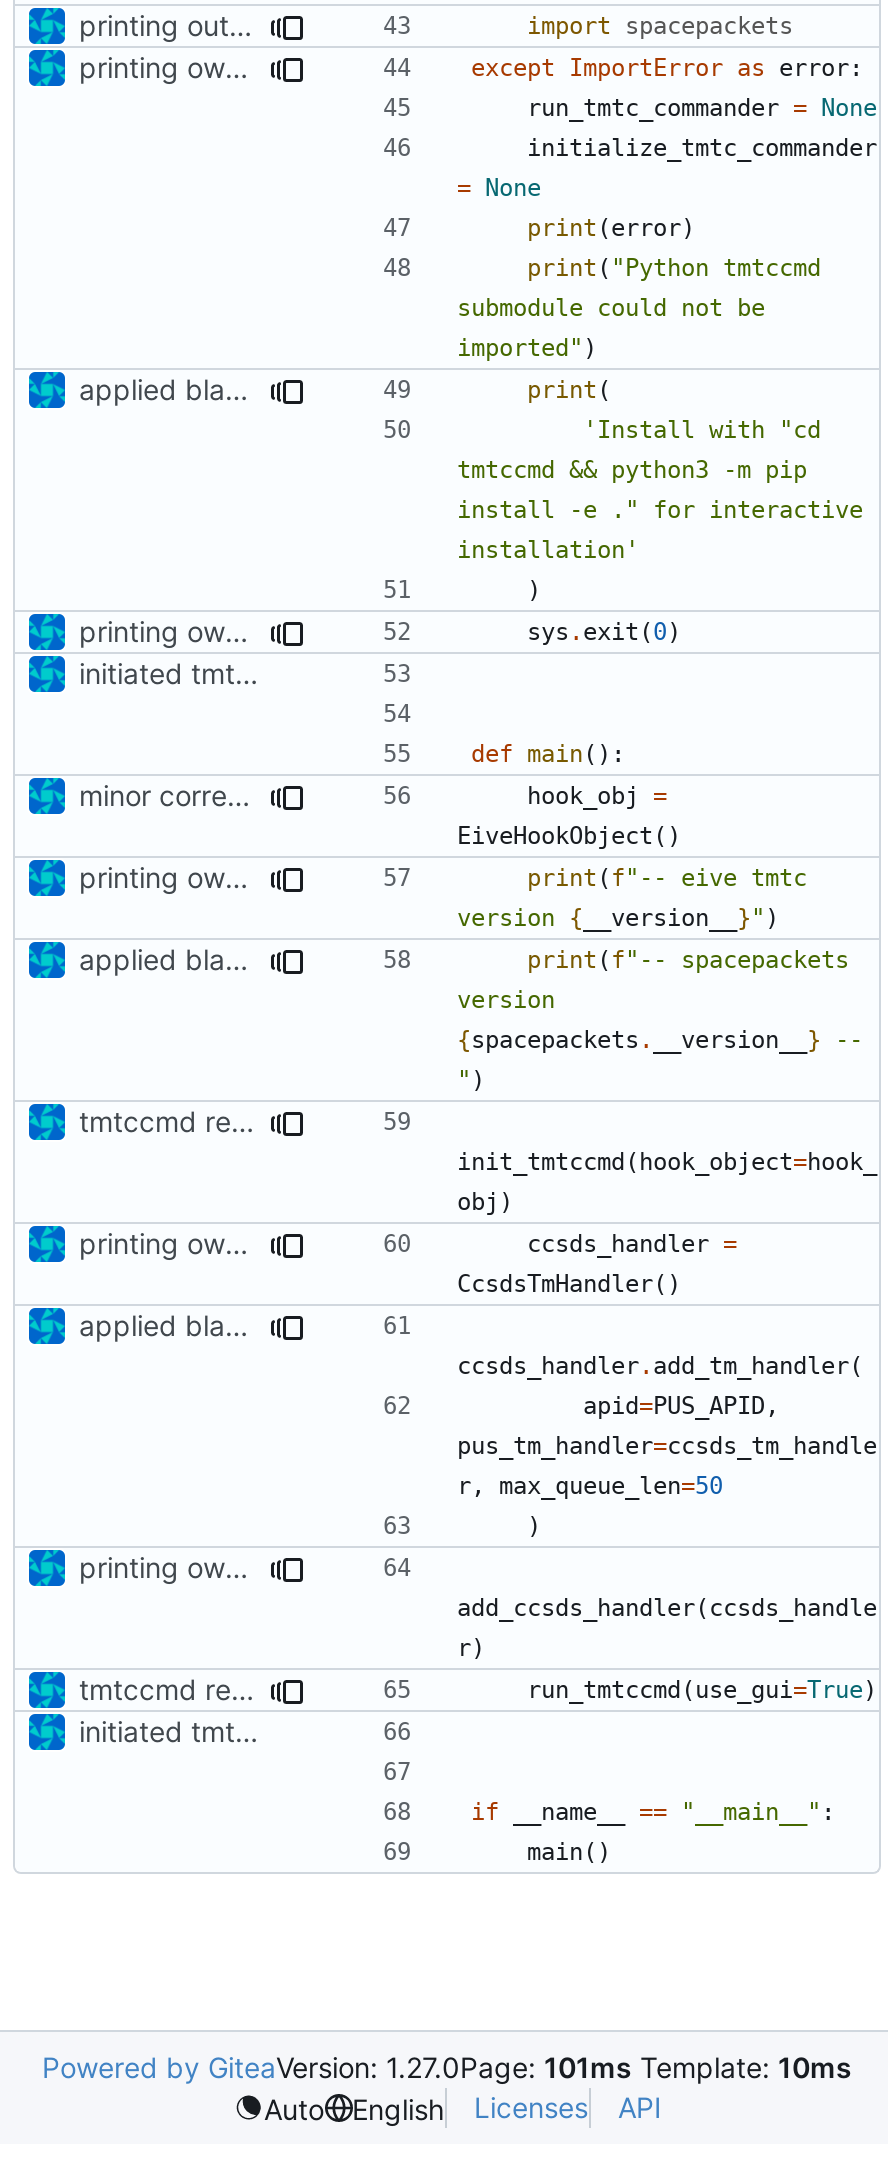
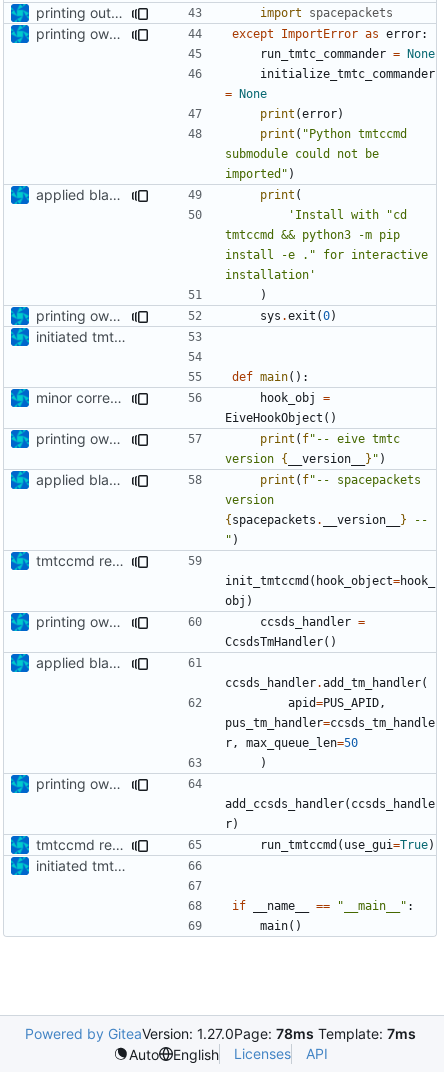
- Powered by GiteaVersion: 1.27.0Page: 101ms Template: 10ms
+ Powered by GiteaVersion: 1.27.0Page: 78ms Template: 7ms
